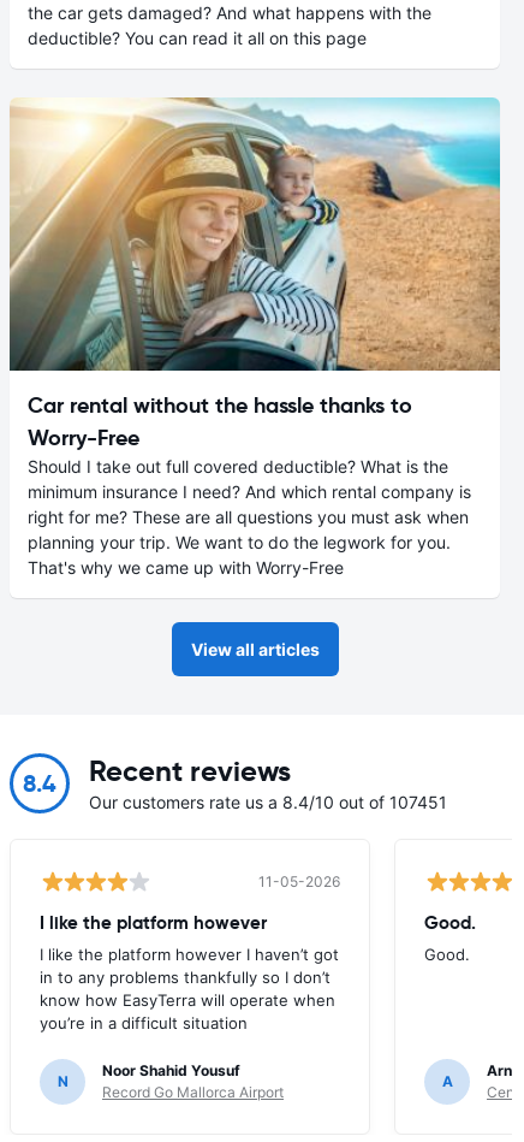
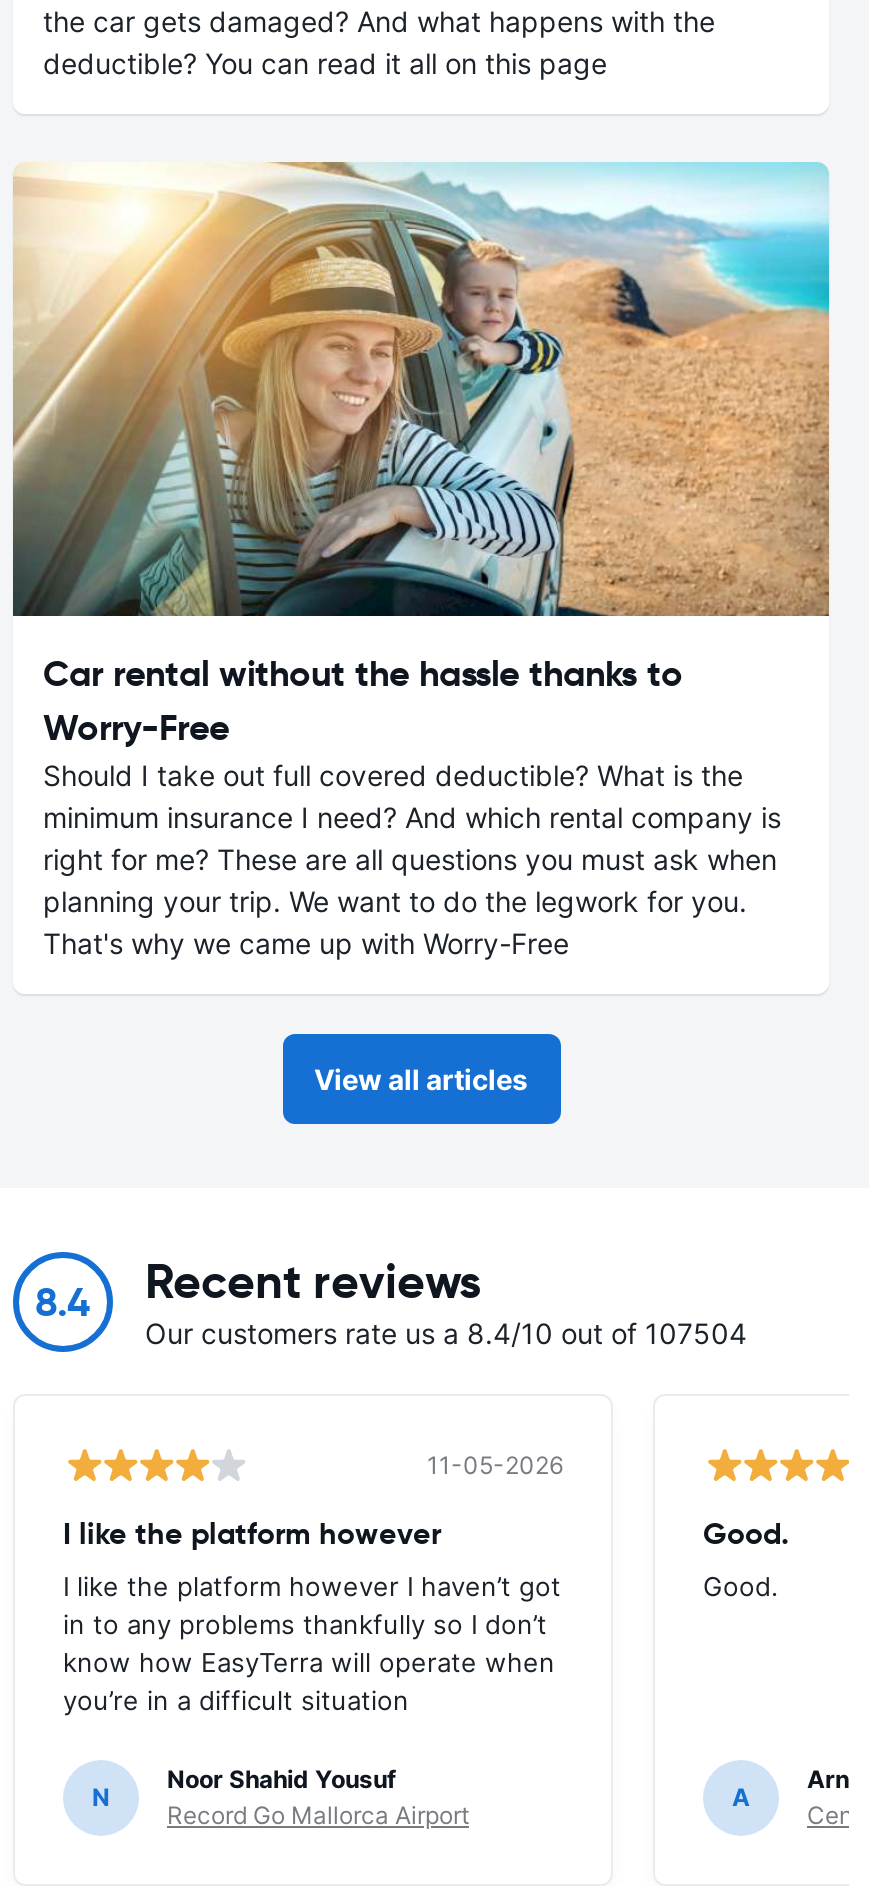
- Our customers rate us a 8.4/10 out of 107451
+ Our customers rate us a 8.4/10 out of 107504
